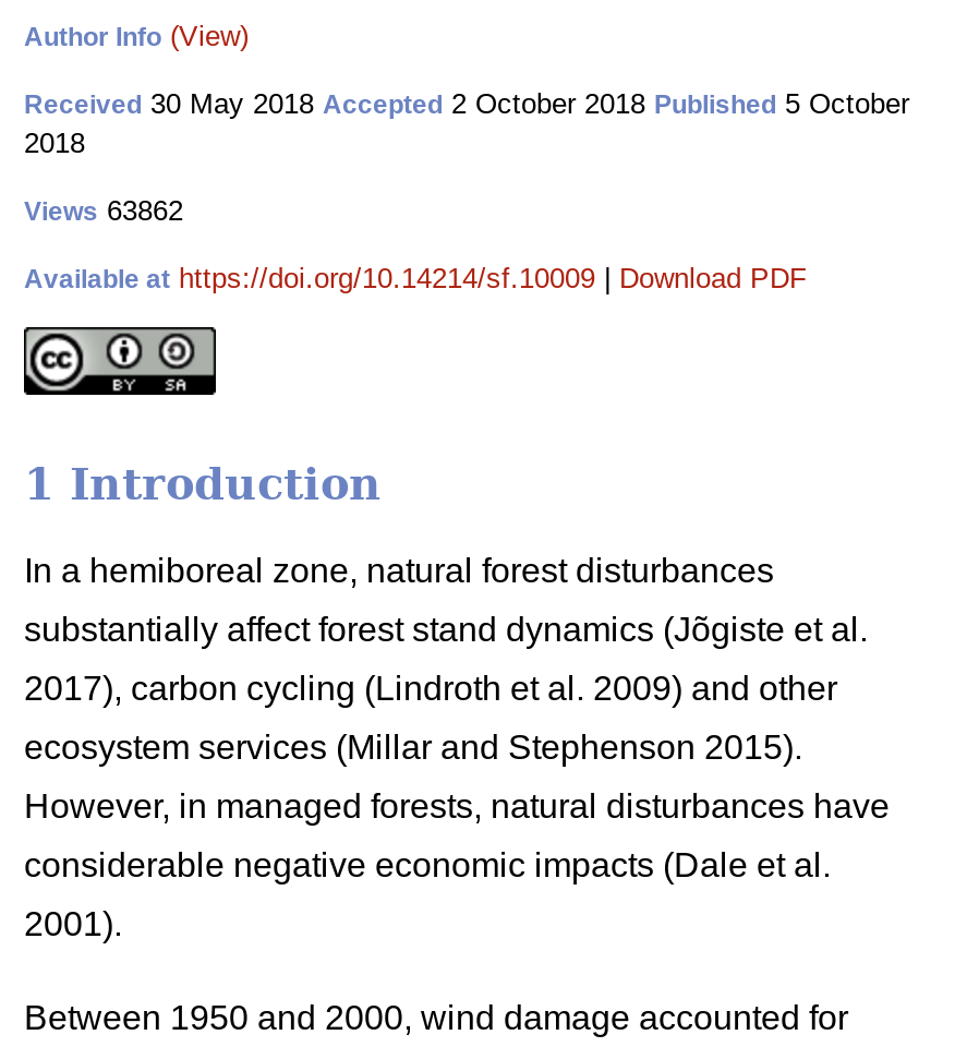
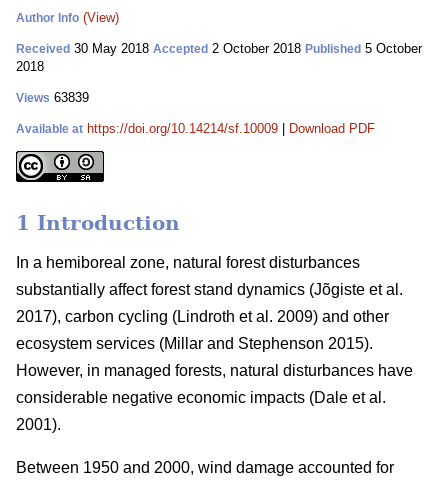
- Views 63862
+ Views 63839
